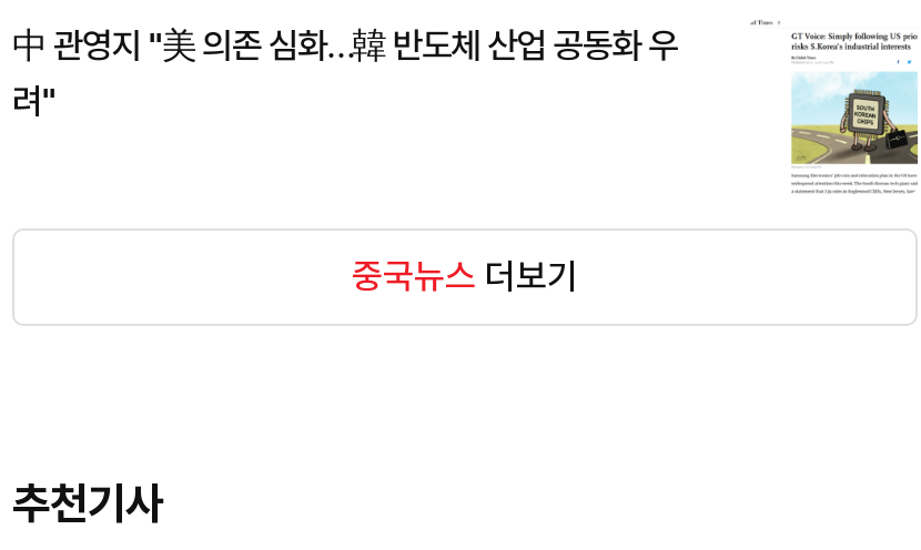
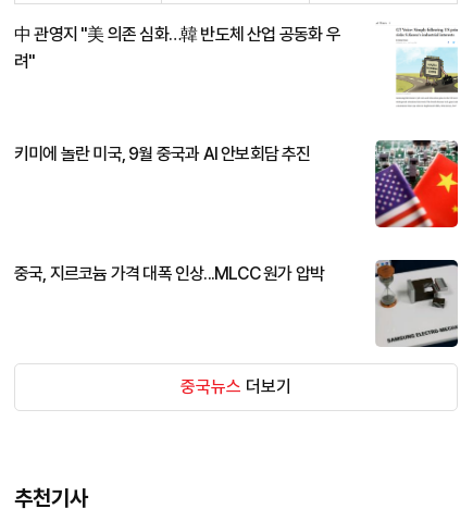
+ 키미에 놀란 미국, 9월 중국과 AI 안보회담 추진

+ 중국, 지르코늄 가격 대폭 인상...MLCC 원가 압박

+ [image]

+ [image]
